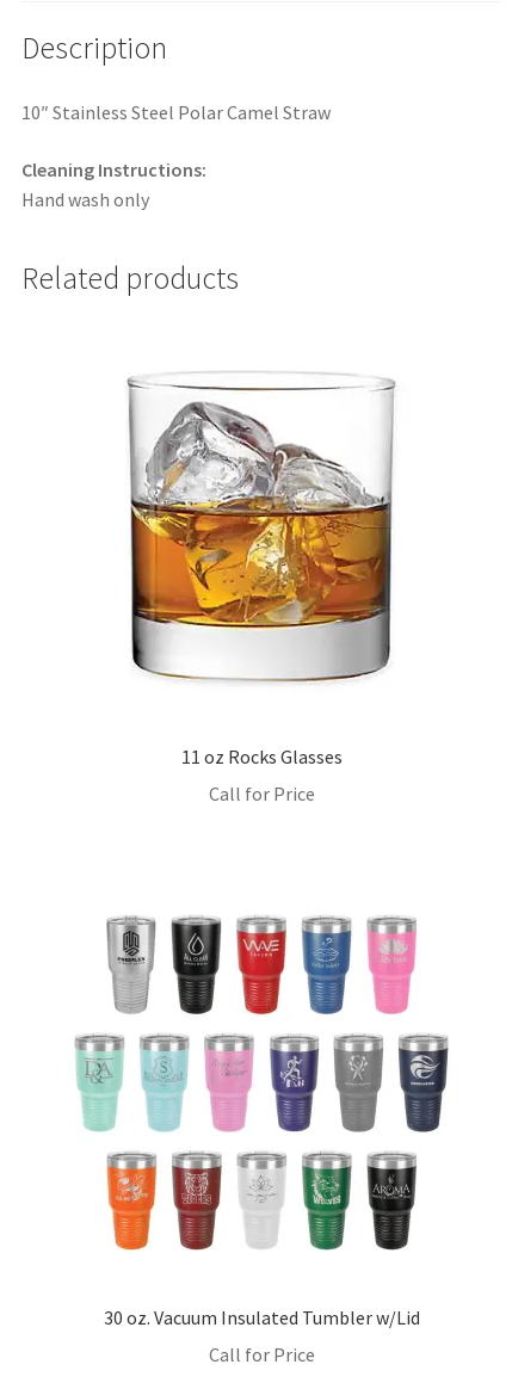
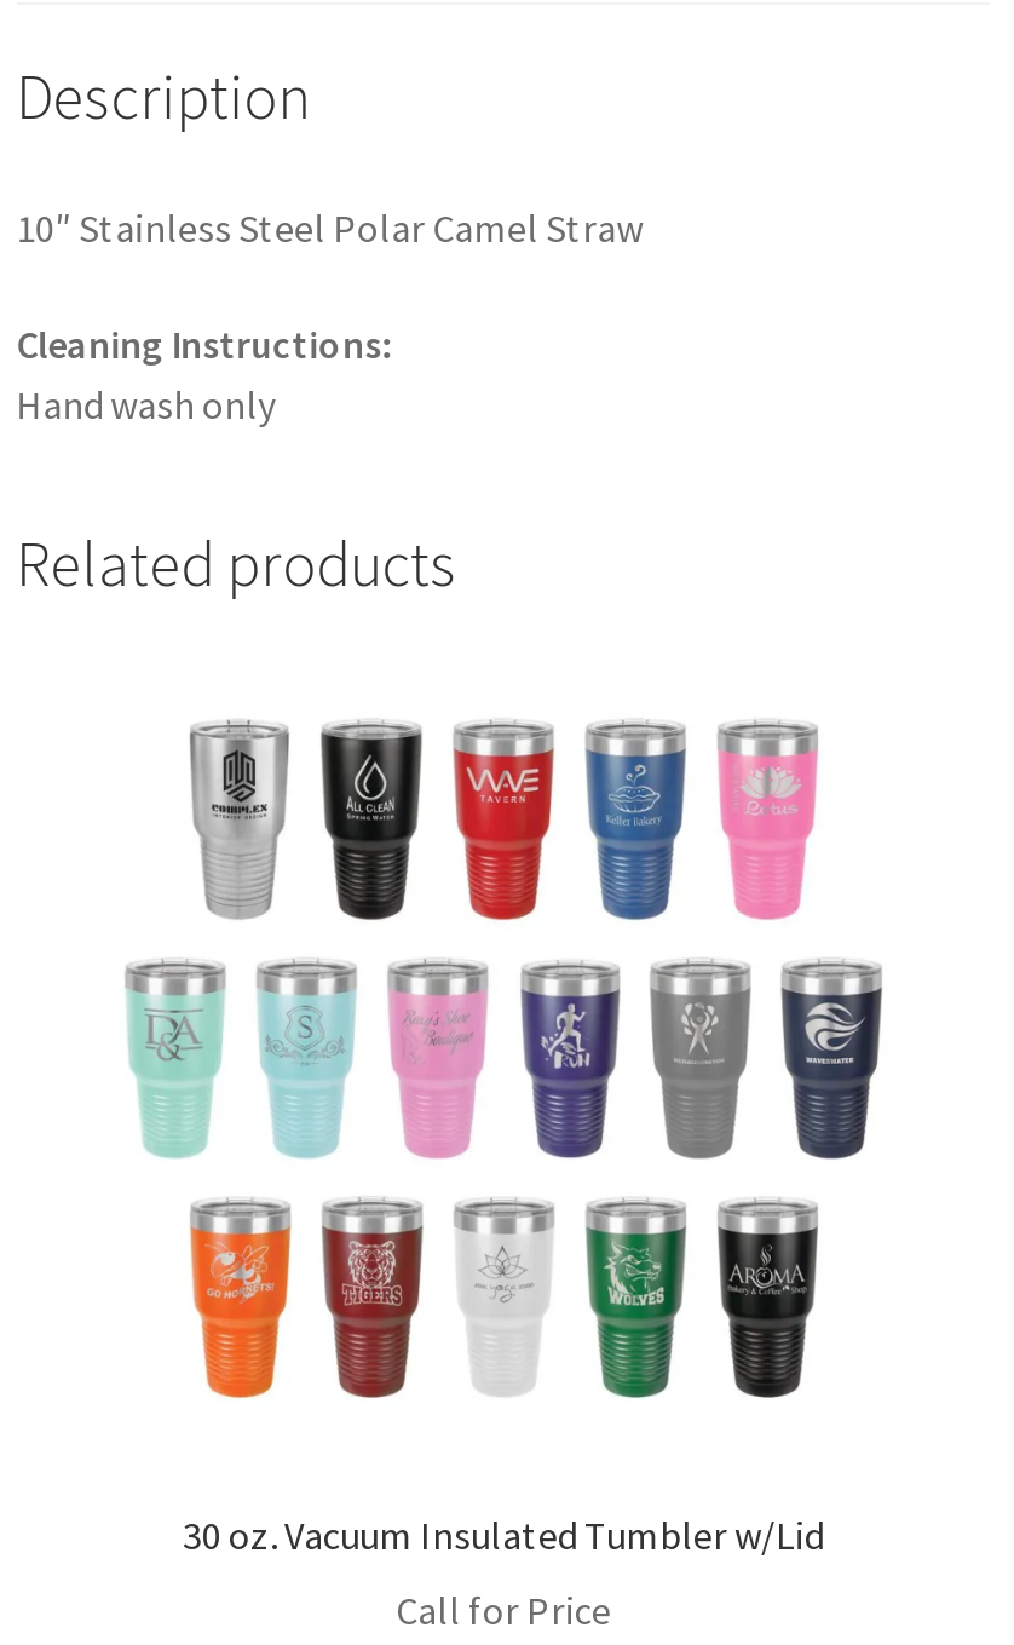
- [image]

- 11 oz Rocks Glasses
- Call for Price
